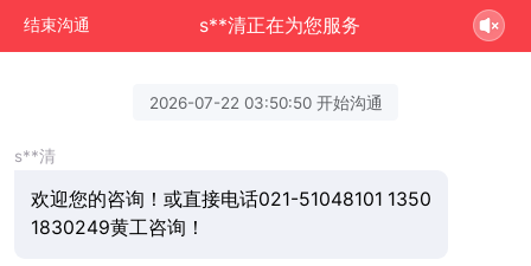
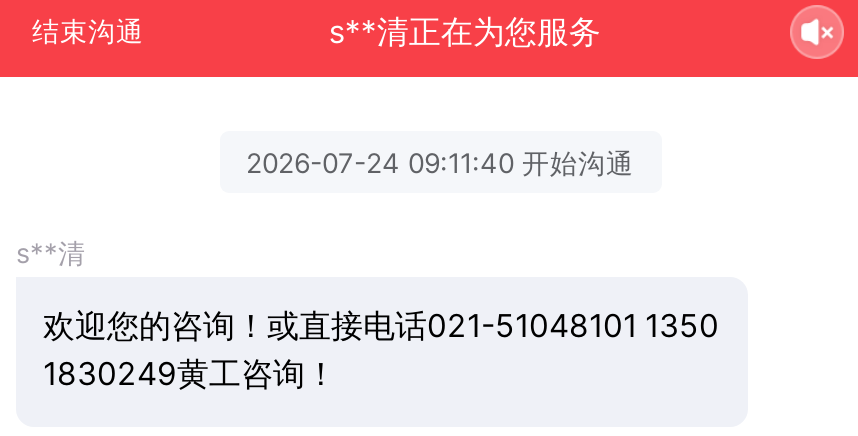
- 2026-07-22 03:50:50 开始沟通
+ 2026-07-24 09:11:40 开始沟通
